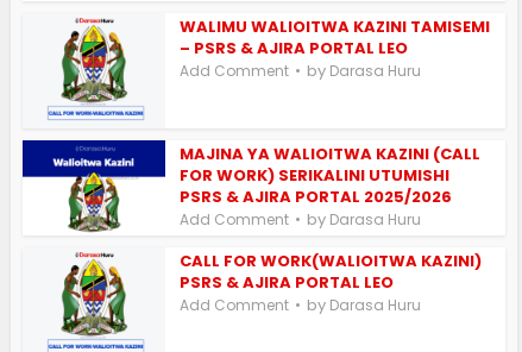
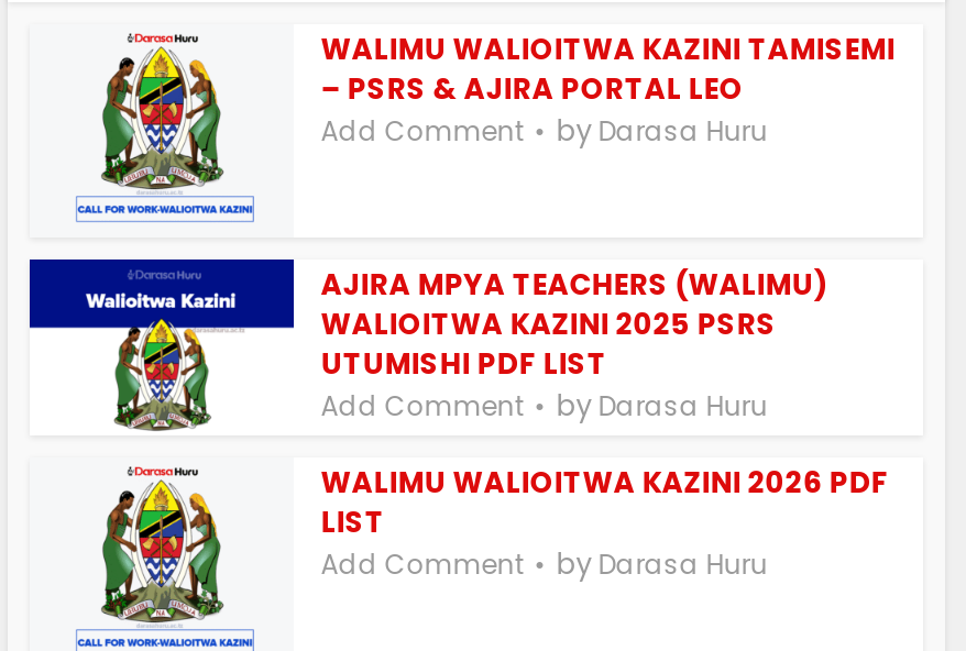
- MAJINA YA WALIOITWA KAZINI (CALL
- FOR WORK) SERIKALINI UTUMISHI
- PSRS & AJIRA PORTAL 2025/2026
+ AJIRA MPYA TEACHERS (WALIMU)
+ WALIOITWA KAZINI 2025 PSRS
+ UTUMISHI PDF LIST

- CALL FOR WORK(WALIOITWA KAZINI)
- PSRS & AJIRA PORTAL LEO
+ WALIMU WALIOITWA KAZINI 2026 PDF
+ LIST
